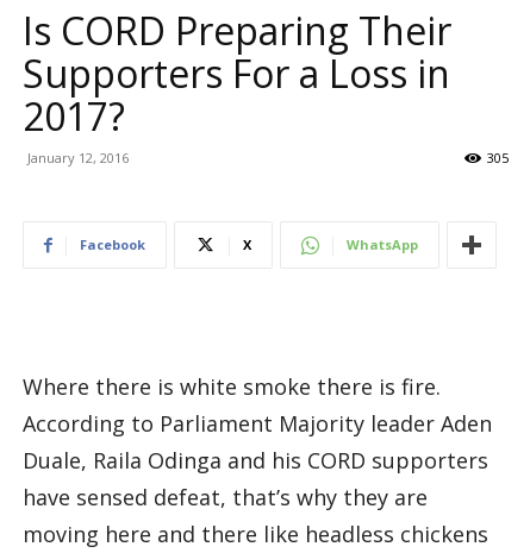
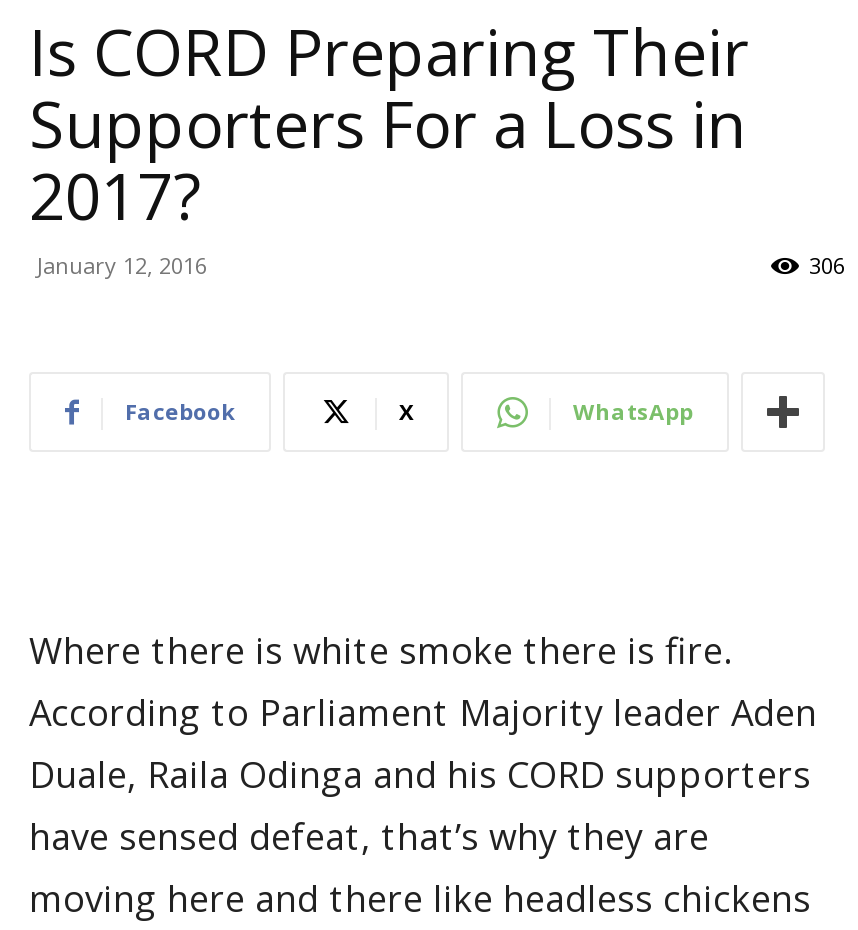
- 305
+ 306
